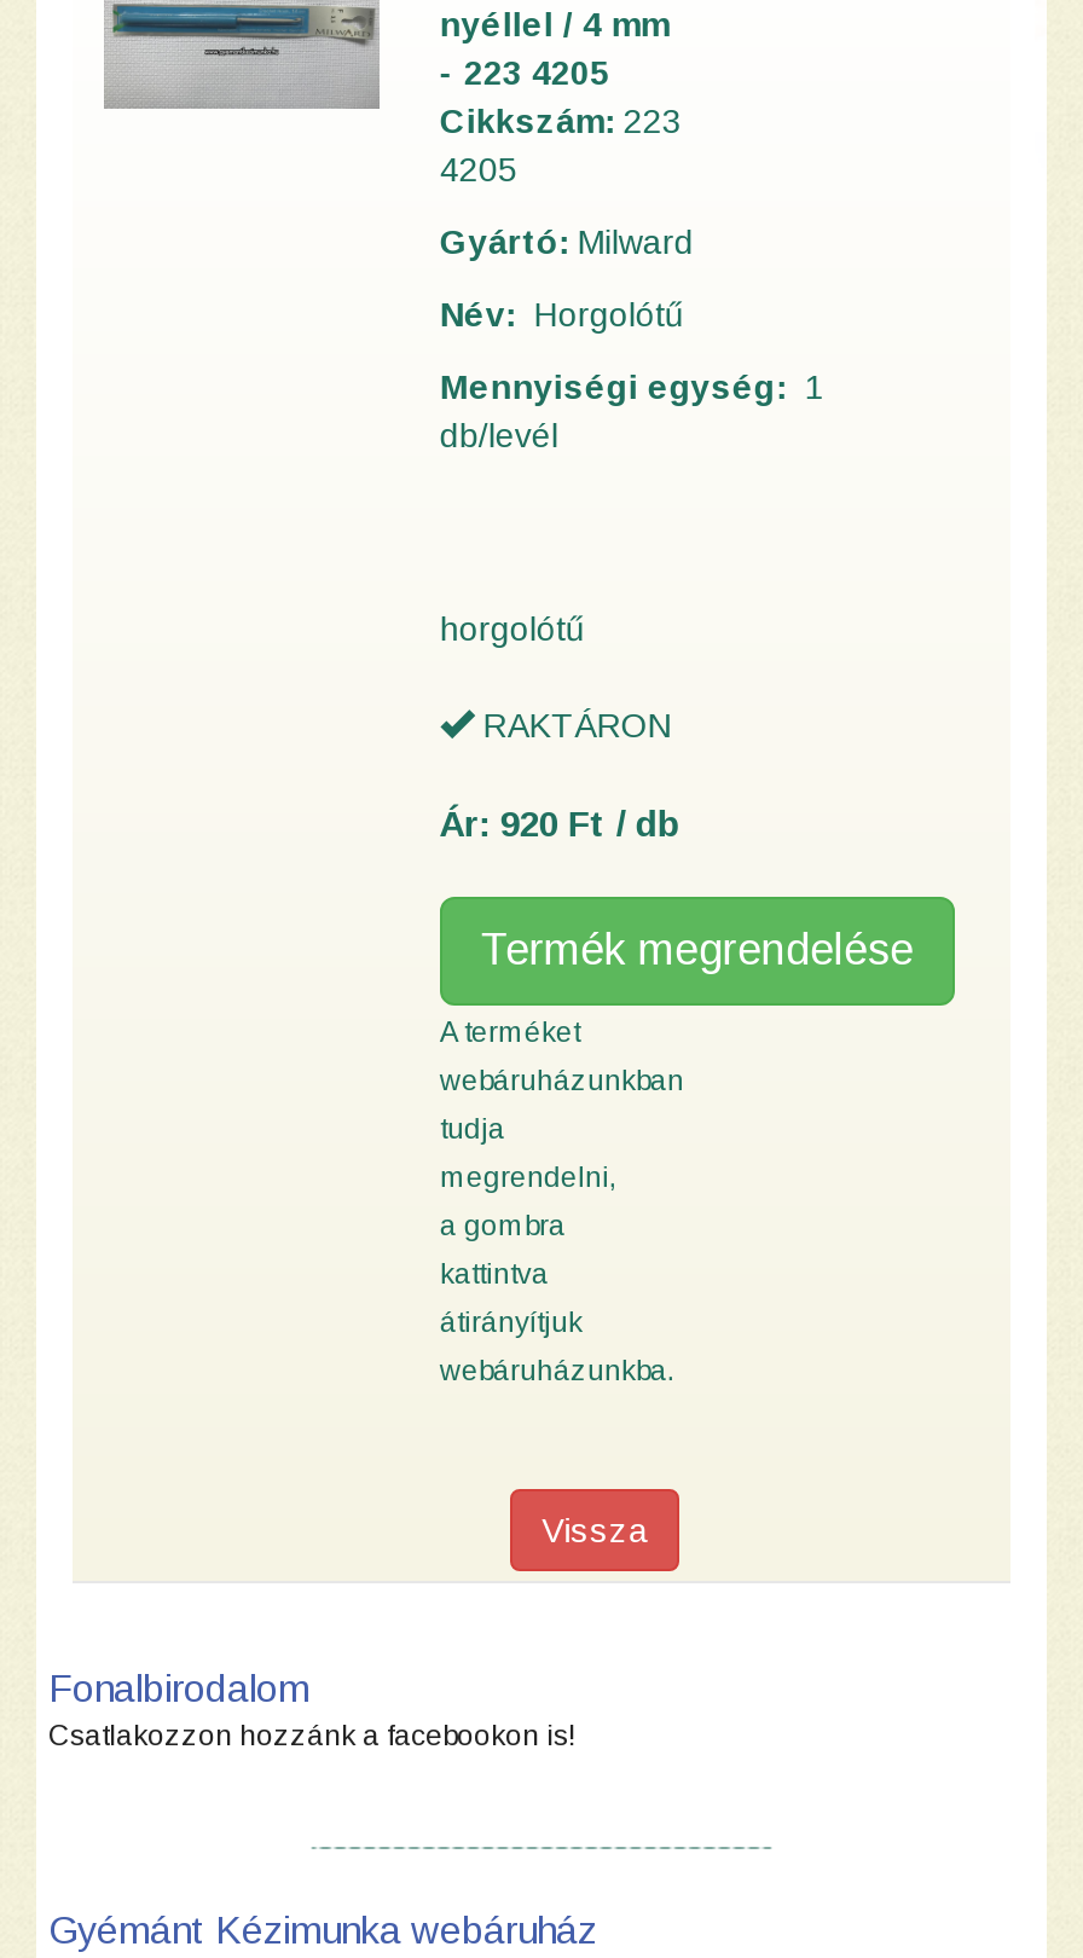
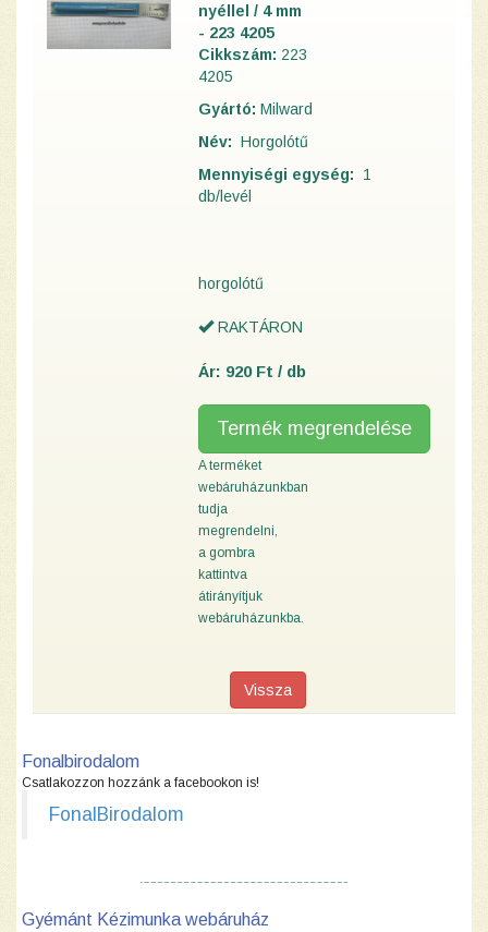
+ FonalBirodalom
